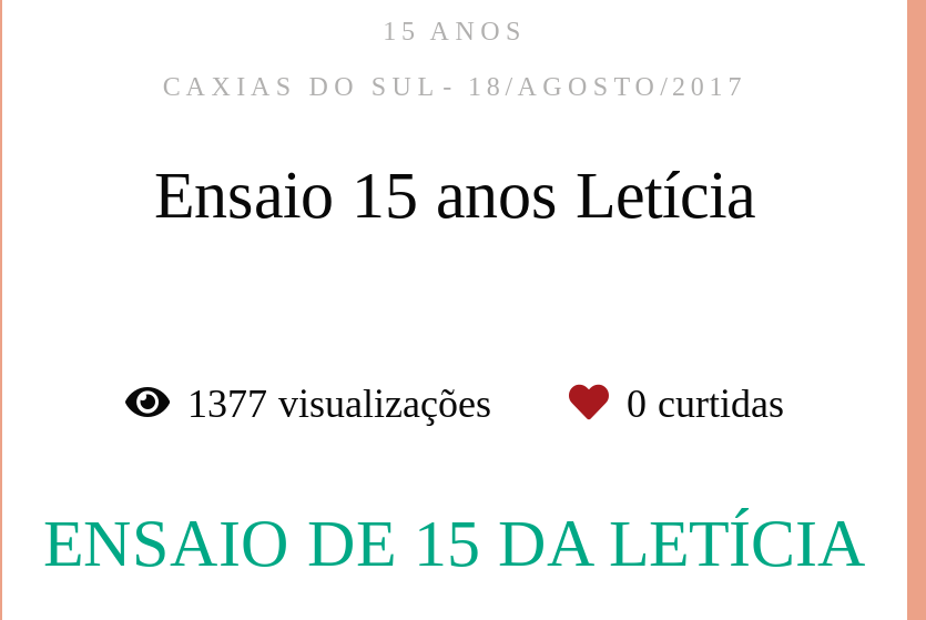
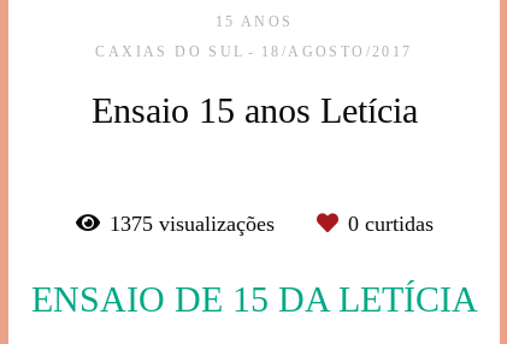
- 1377 visualizações
+ 1375 visualizações
